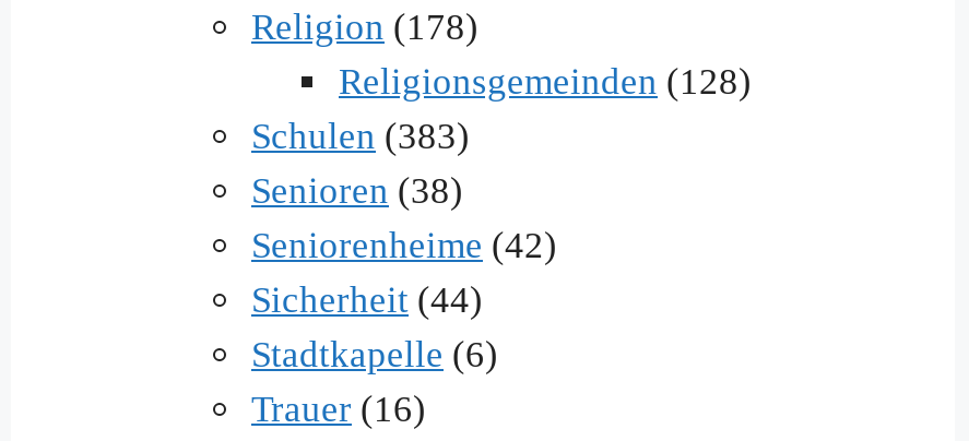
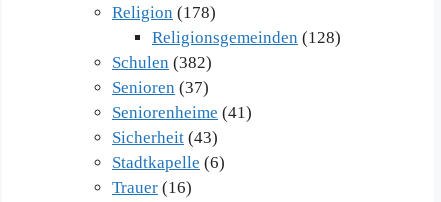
- Schulen (383)
+ Schulen (382)

- Senioren (38)
+ Senioren (37)

- Seniorenheime (42)
+ Seniorenheime (41)

- Sicherheit (44)
+ Sicherheit (43)
